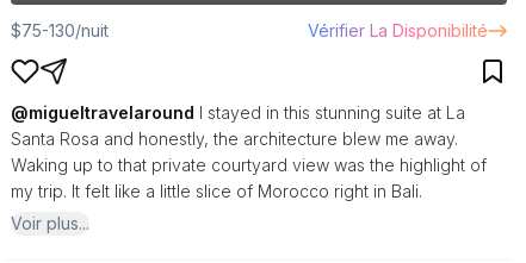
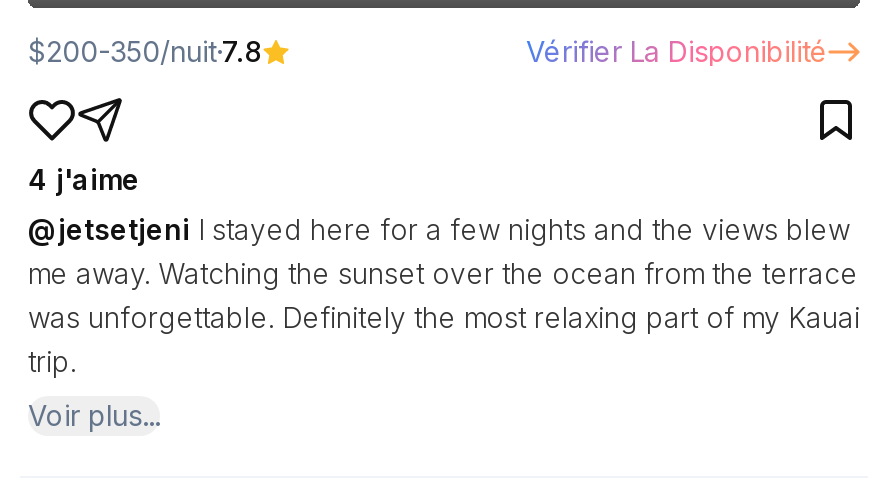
- $75-130/nuit
+ $200-350/nuit·7.8

- @migueltravelaround I stayed in this stunning suite at La
- Santa Rosa and honestly, the architecture blew me away.
- Waking up to that private courtyard view was the highlight of
- my trip. It felt like a little slice of Morocco right in Bali.
+ 4 j'aime
+ @ jetsetjeni I stayed here for a few nights and the views blew
+ me away. Watching the sunset over the ocean from the terrace
+ was unforgettable. Definitely the most relaxing part of my Kauai
+ trip.
